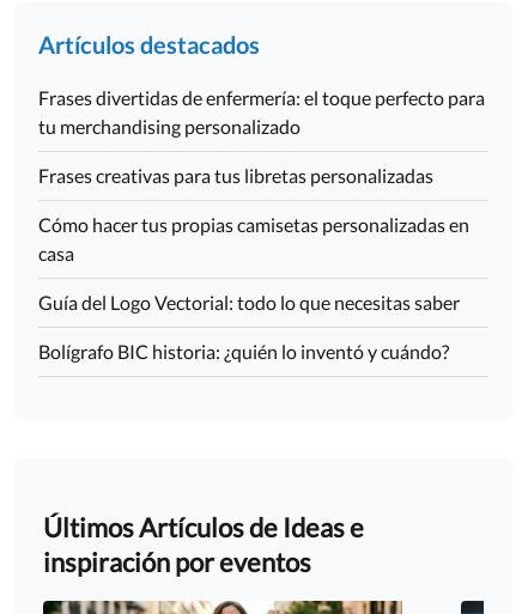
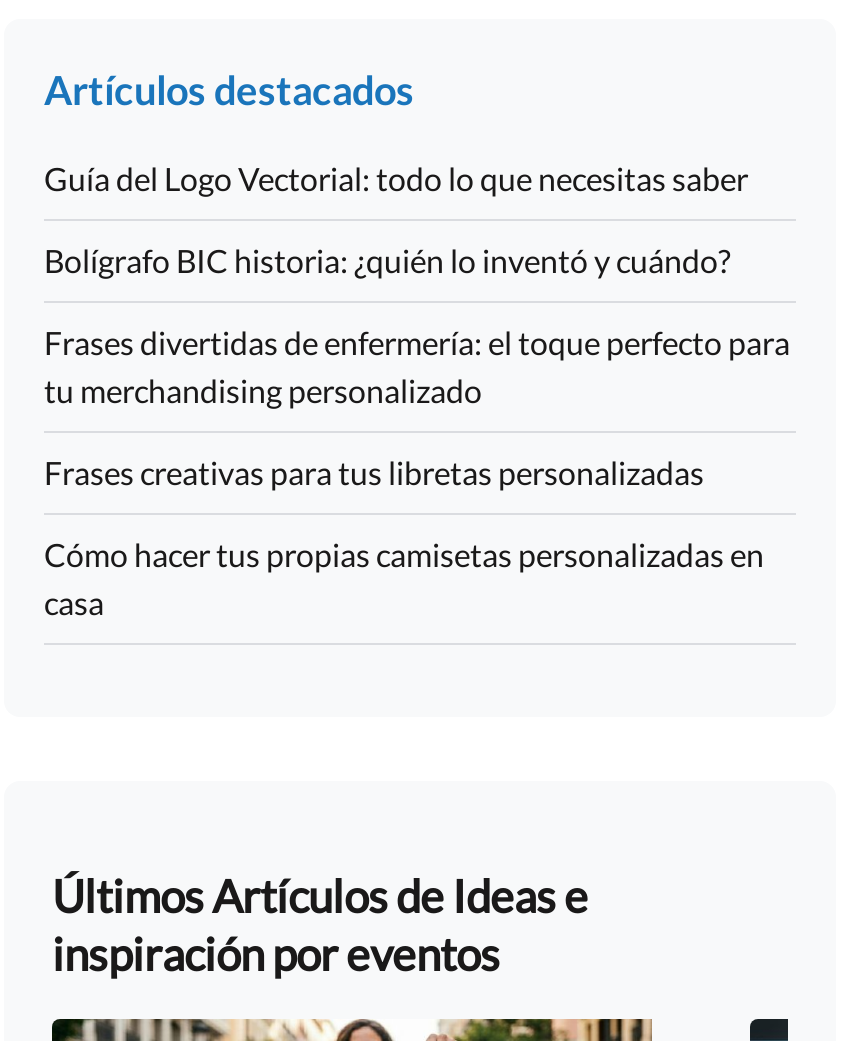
moved down: Frases divertidas de enfermería: el toque perfecto para | tu merchandising personalizado | Frases creativas para tus libretas personalizadas | Cómo hacer tus propias camisetas personalizadas en | casa

moved up: Guía del Logo Vectorial: todo lo que necesitas saber | Bolígrafo BIC historia: ¿quién lo inventó y cuándo?
